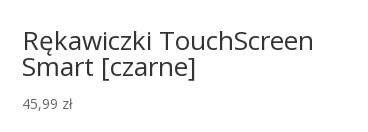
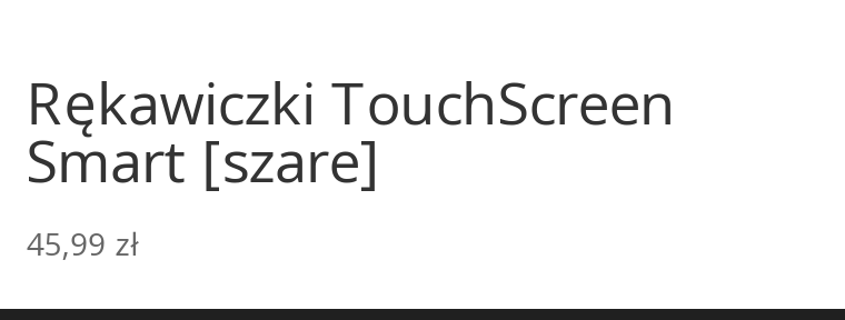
- Smart [czarne]
+ Smart [szare]
